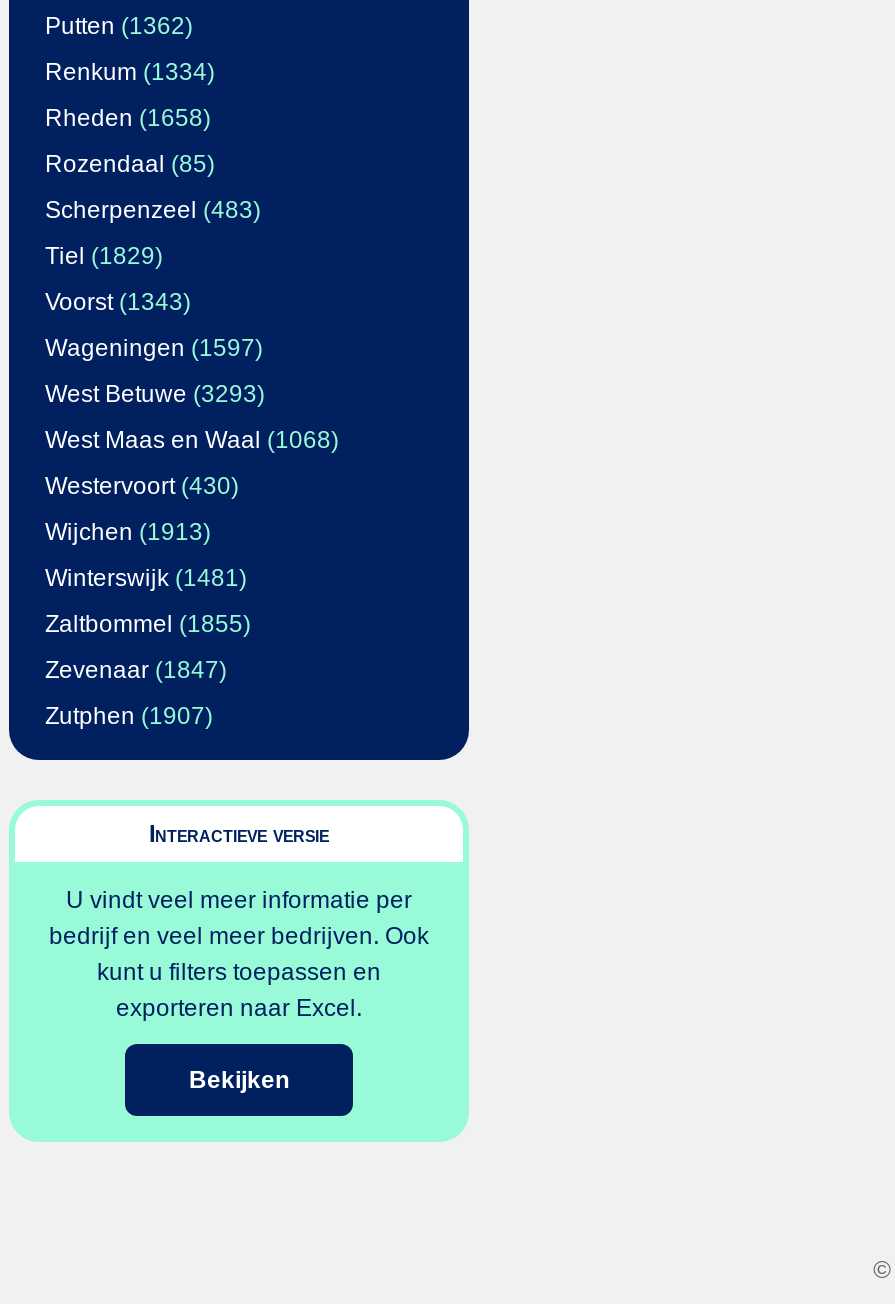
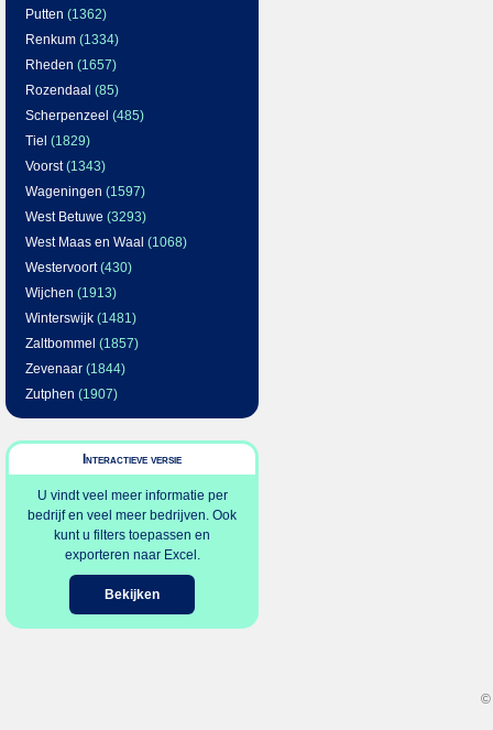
- Rheden (1658)
+ Rheden (1657)

- Scherpenzeel (483)
+ Scherpenzeel (485)

- Zaltbommel (1855)
+ Zaltbommel (1857)

- Zevenaar (1847)
+ Zevenaar (1844)
